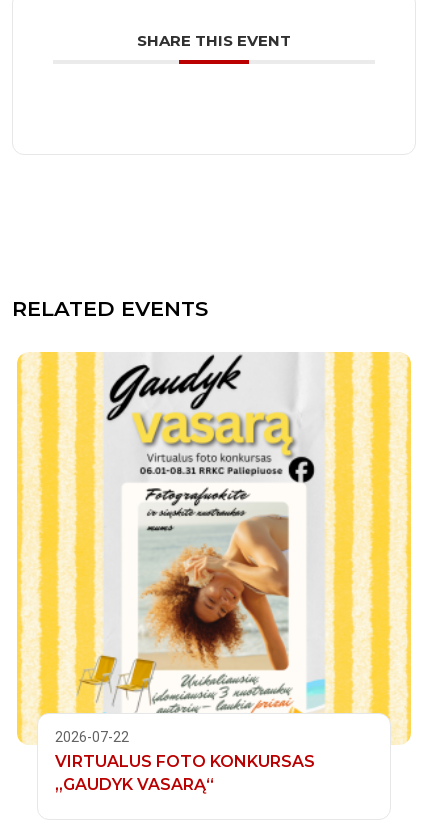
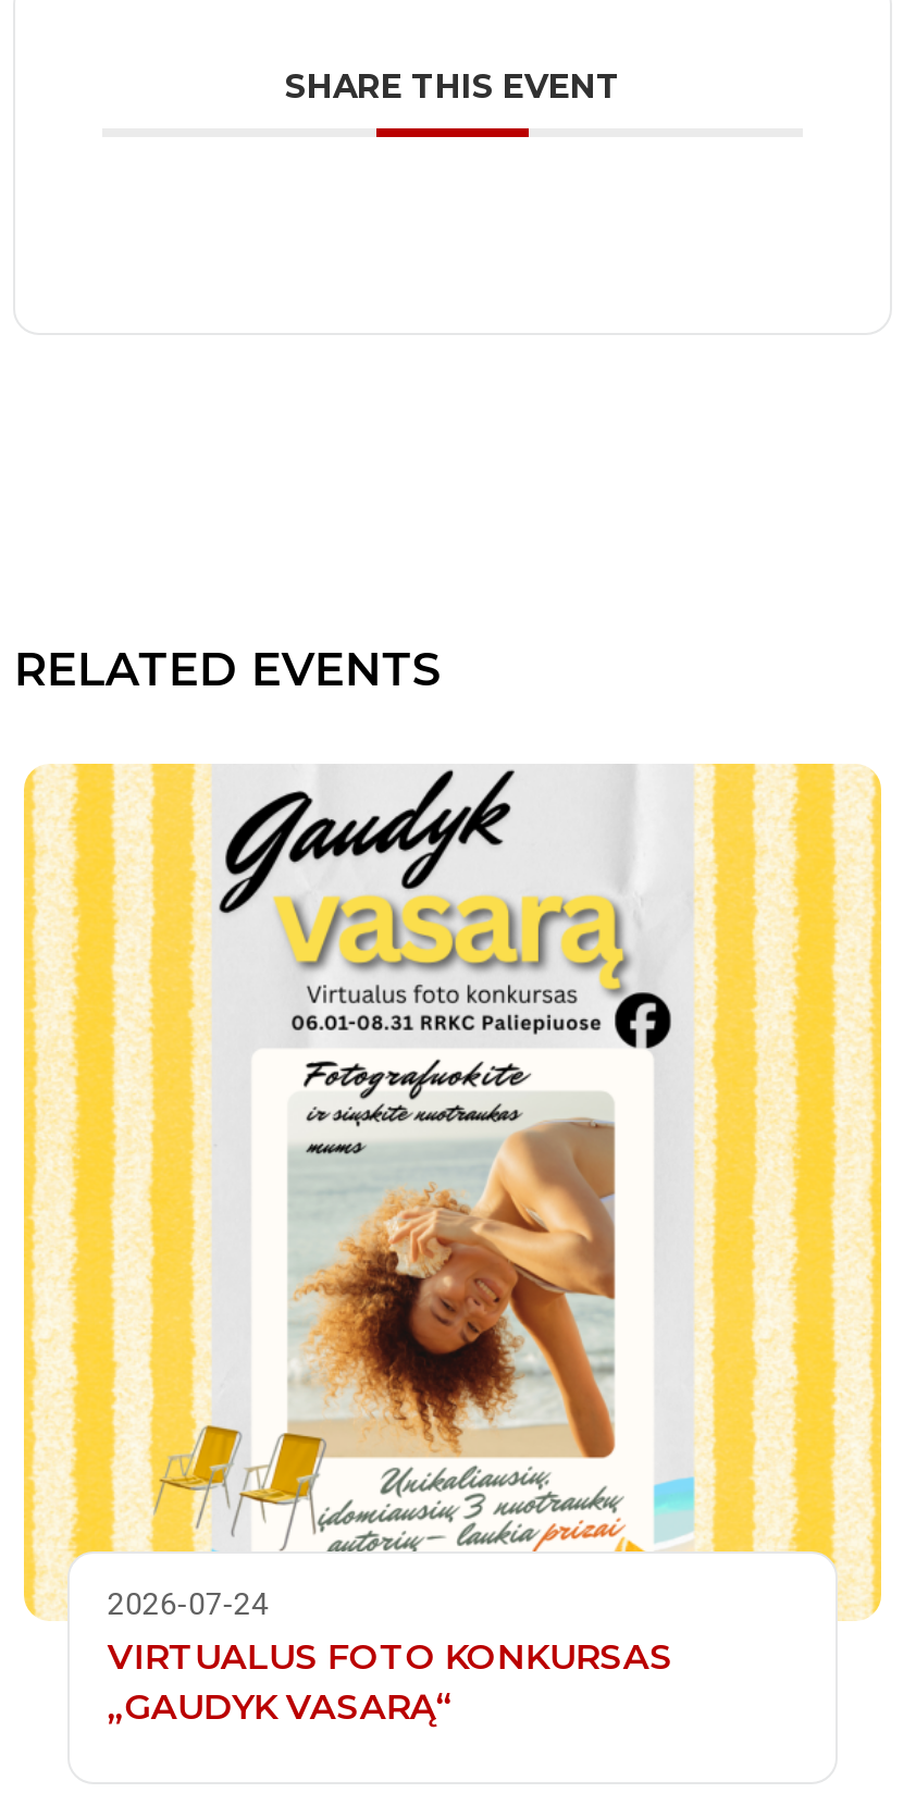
- 2026-07-22
+ 2026-07-24
